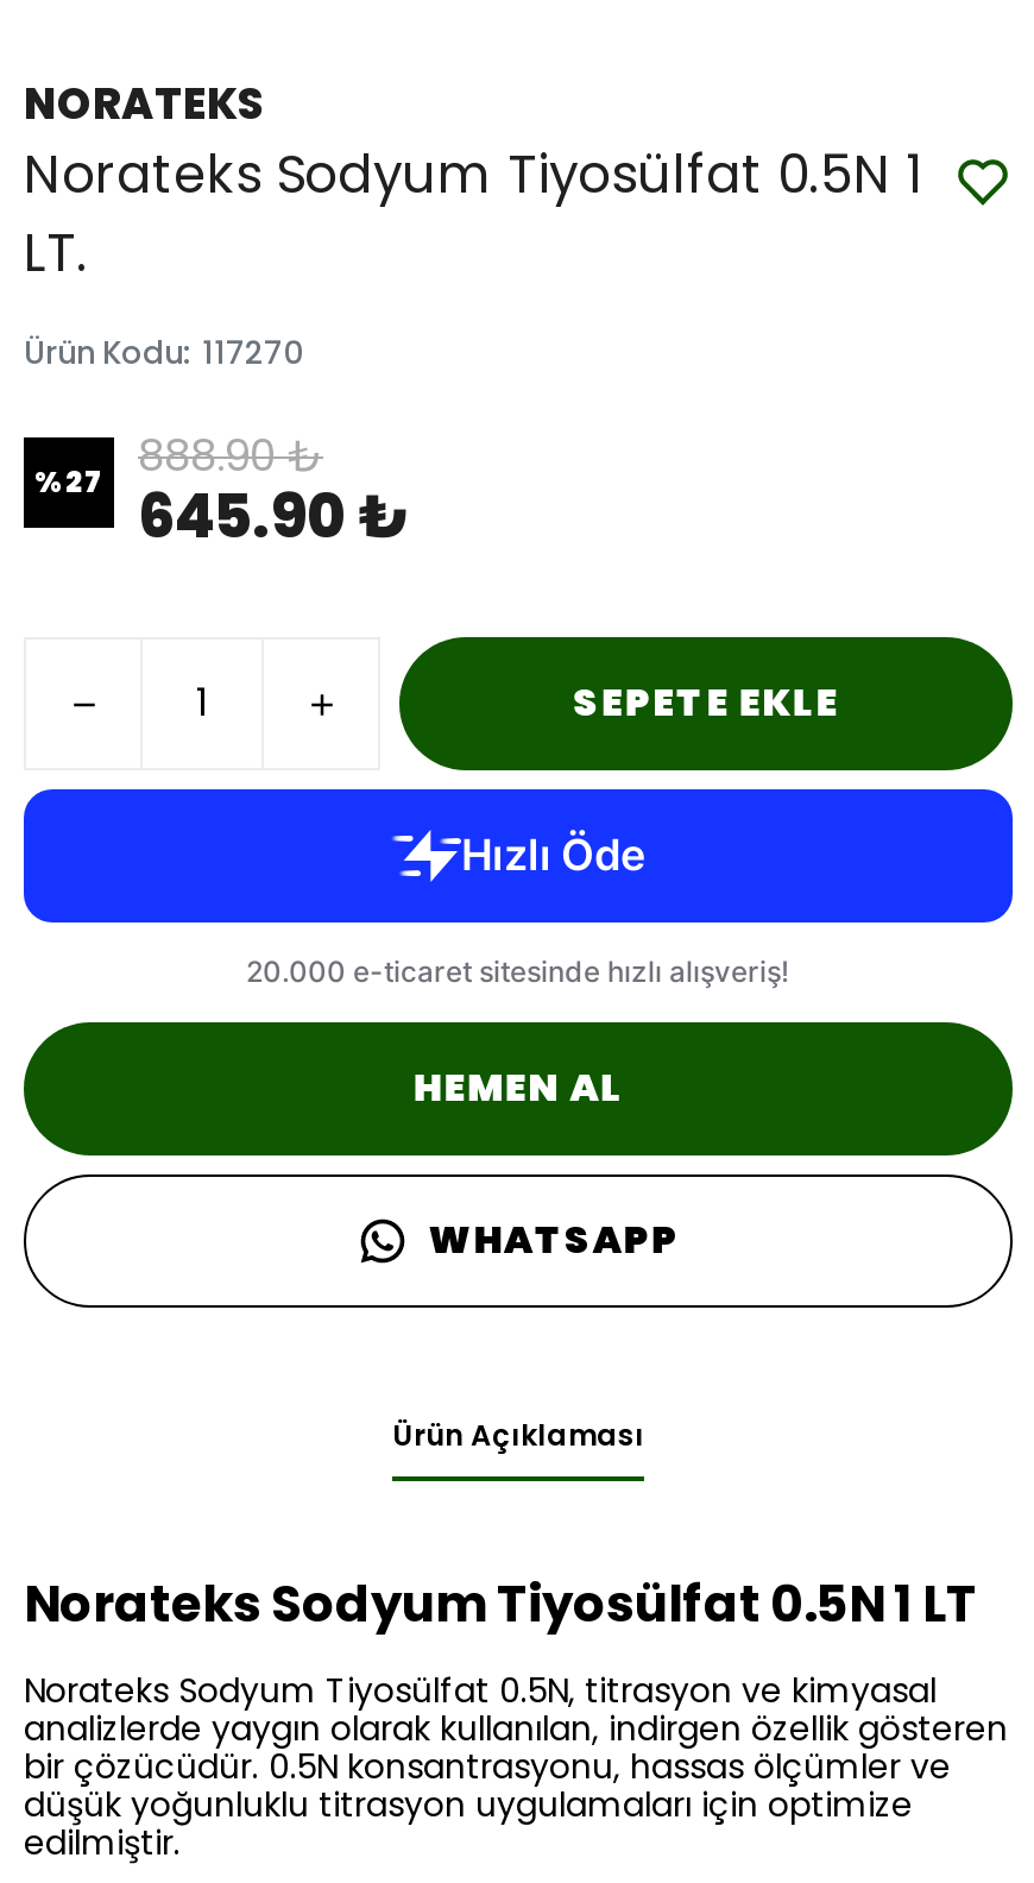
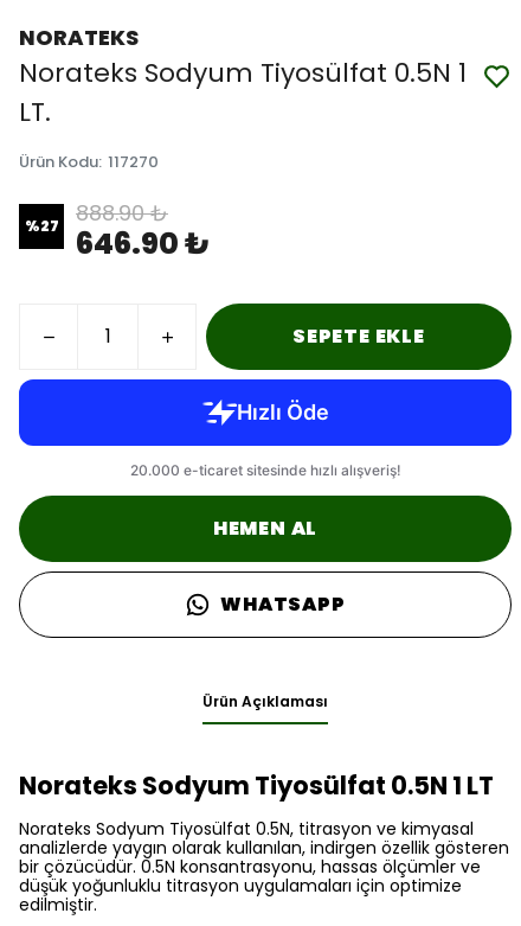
- %27 645.90 ₺ 888.90 ₺
+ %27 646.90 ₺ 888.90 ₺
